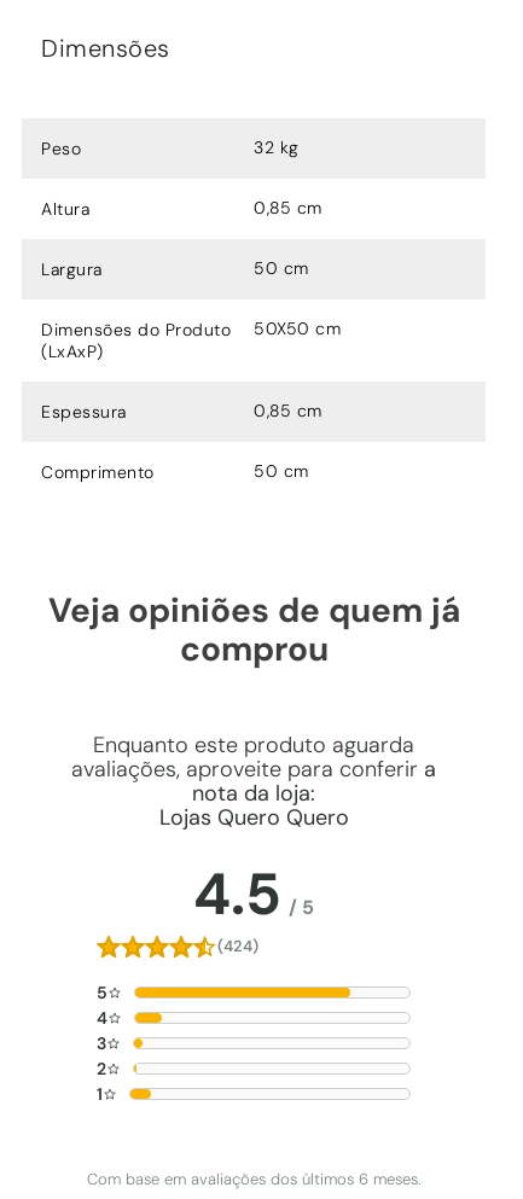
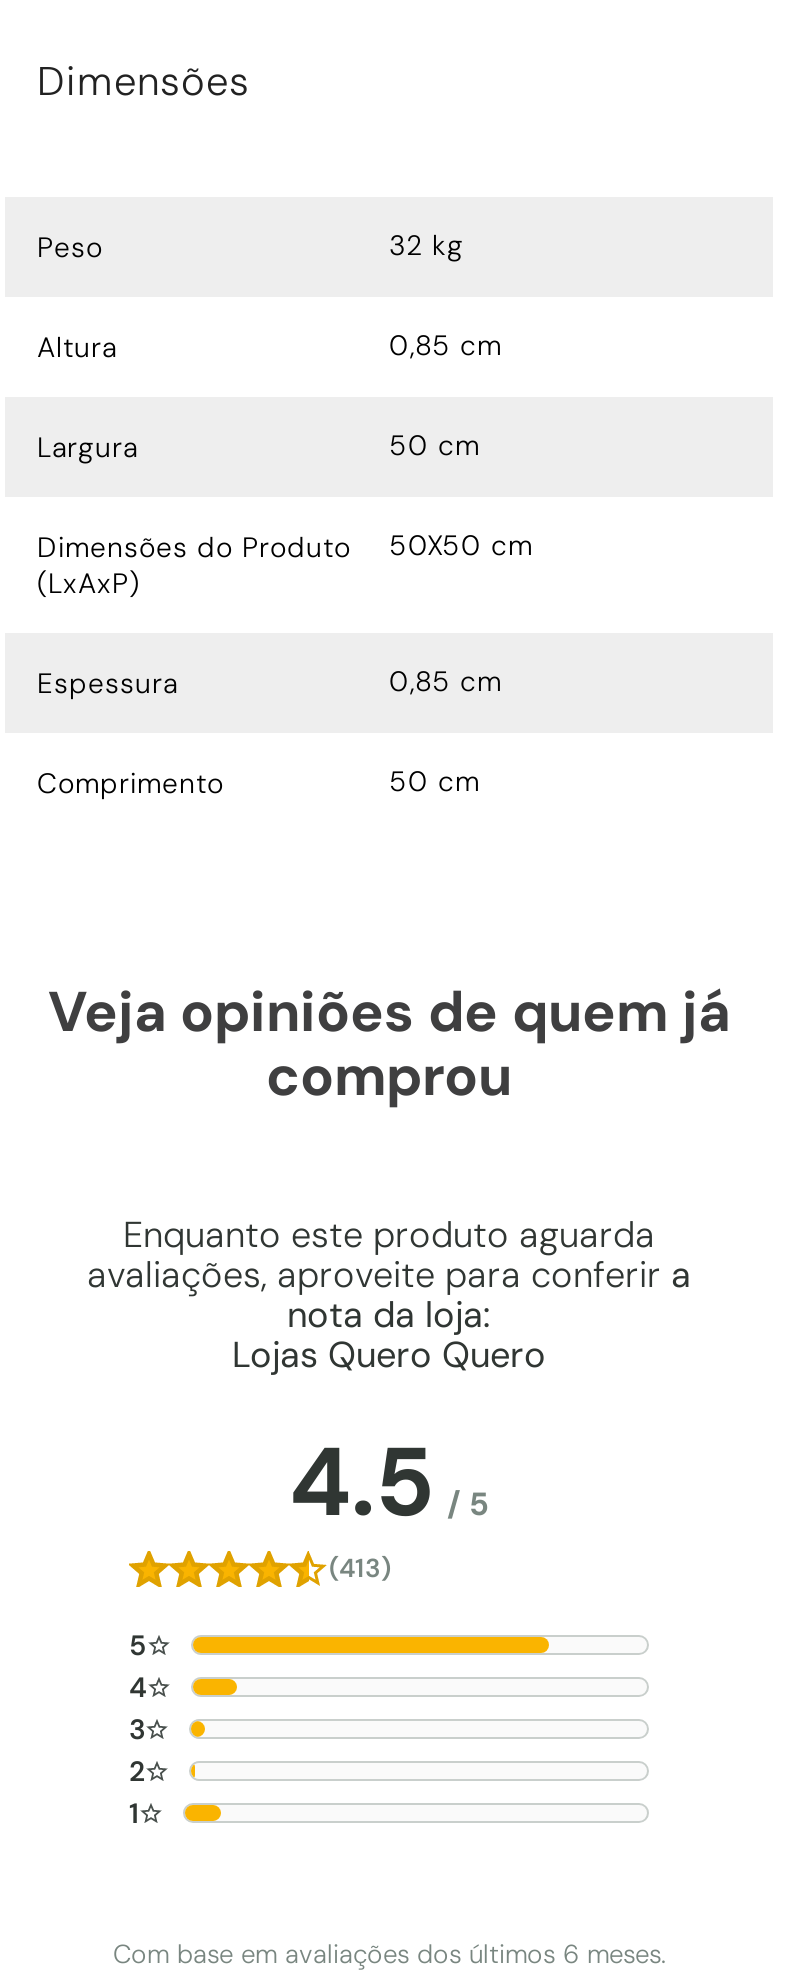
- (424)
+ (413)
